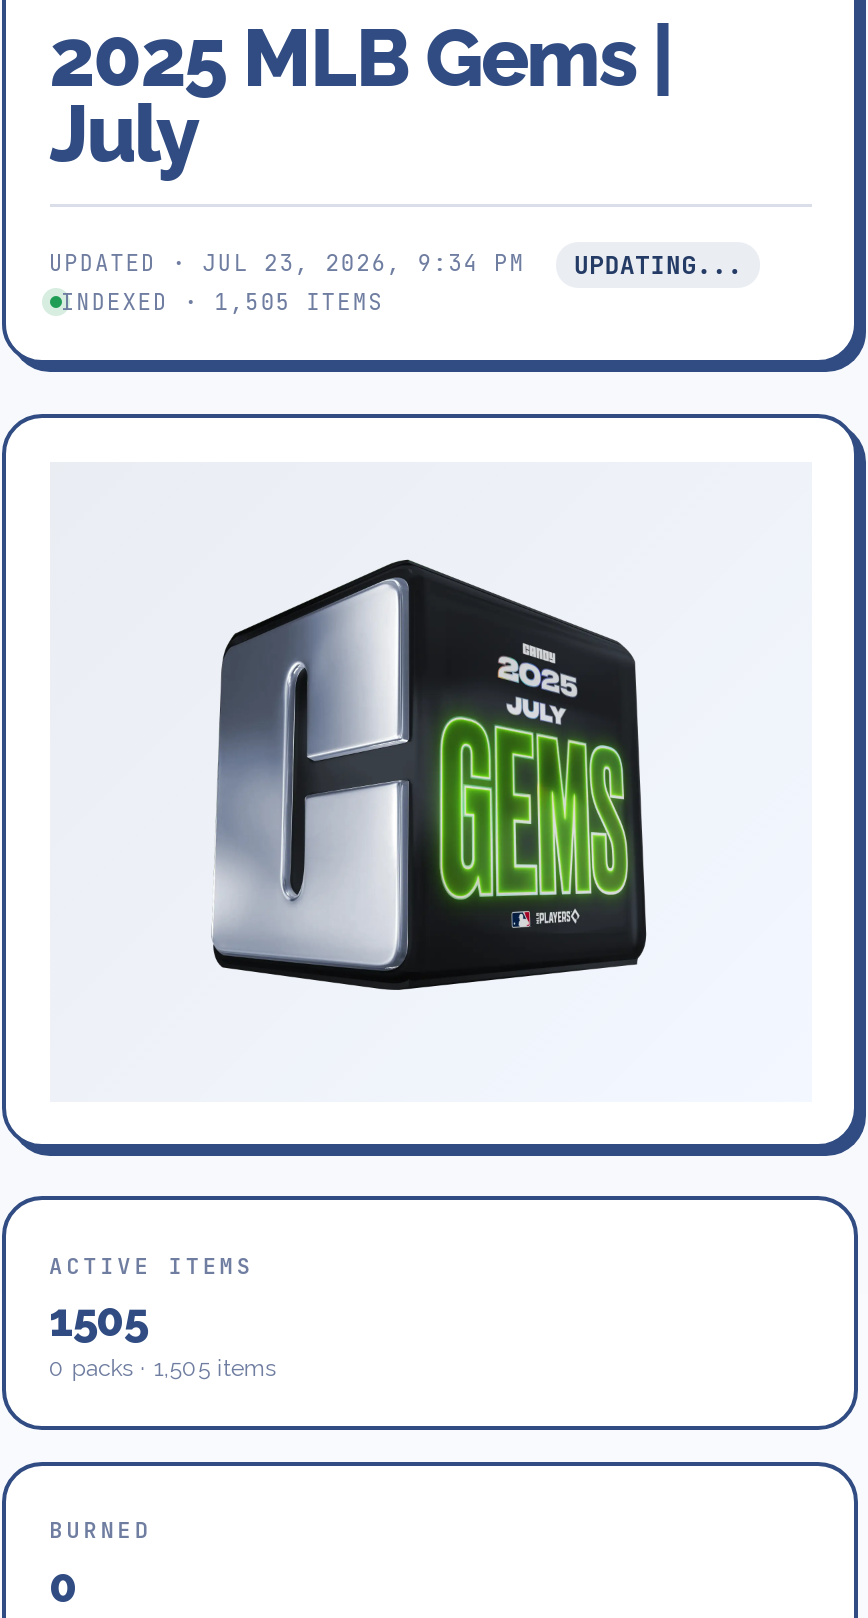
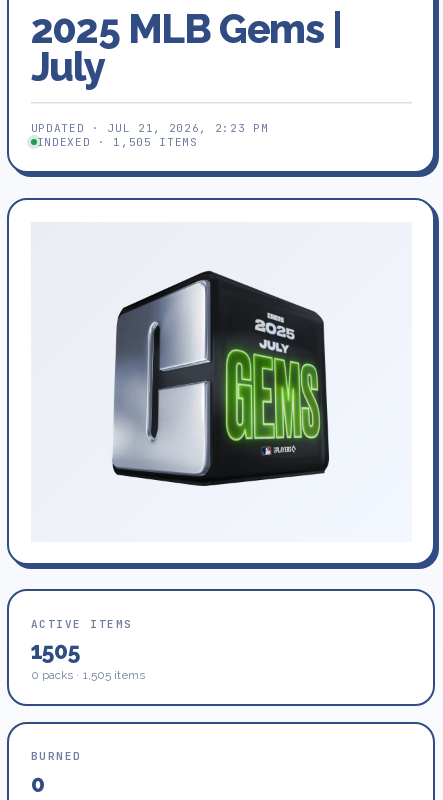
- UPDATED · JUL 23, 2026, 9:34 PM
- UPDATING...
+ UPDATED · JUL 21, 2026, 2:23 PM
